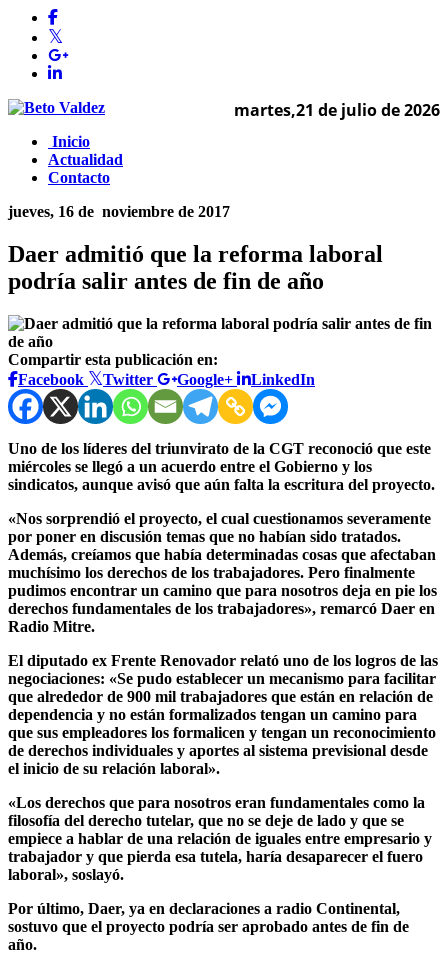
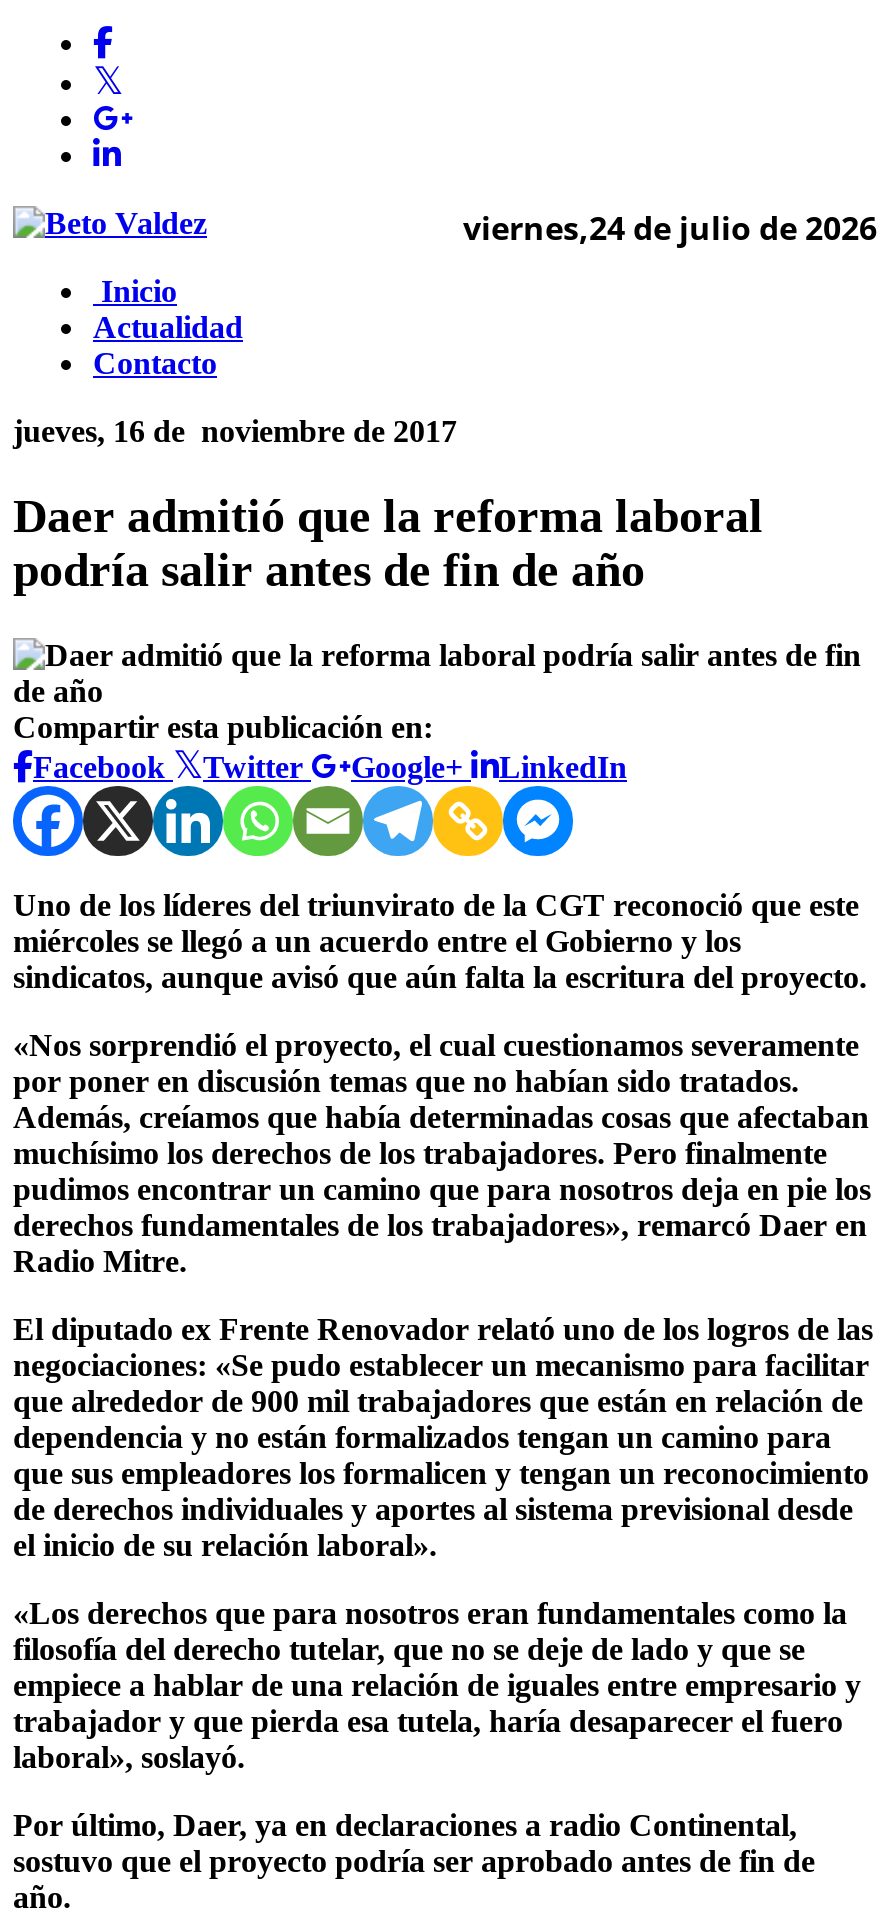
- martes,21 de julio de 2026
+ viernes,24 de julio de 2026
